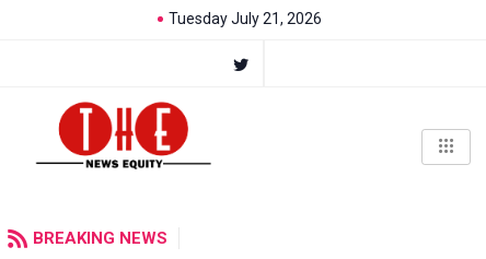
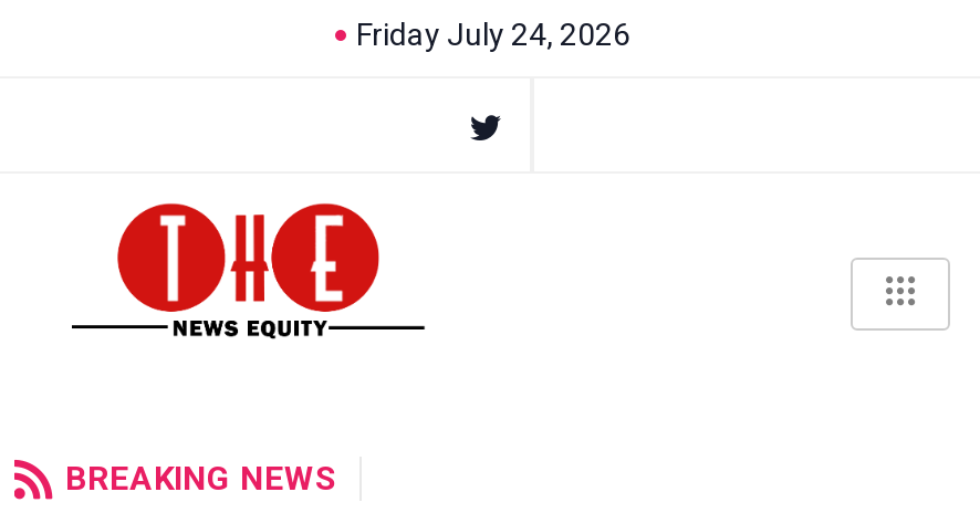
- Tuesday July 21, 2026
+ Friday July 24, 2026
